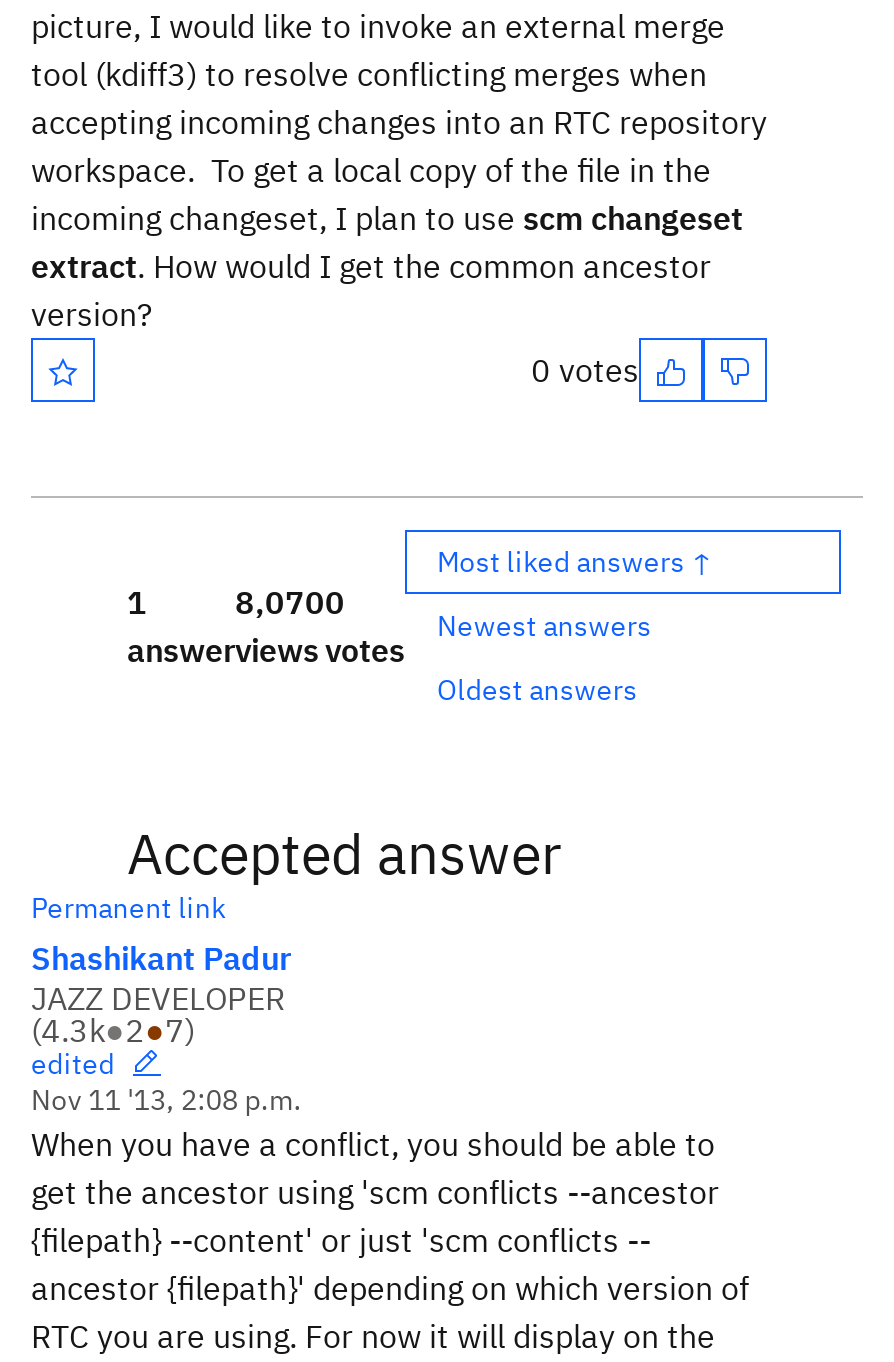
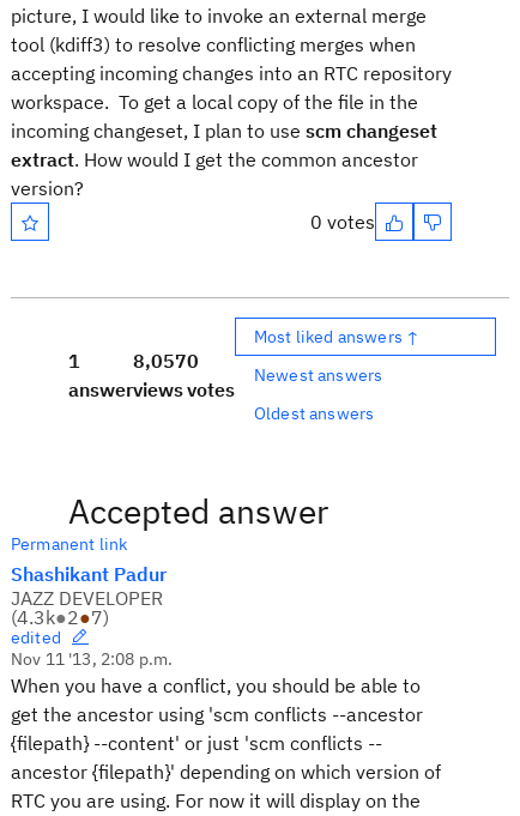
- 8,070 0
+ 8,057 0
